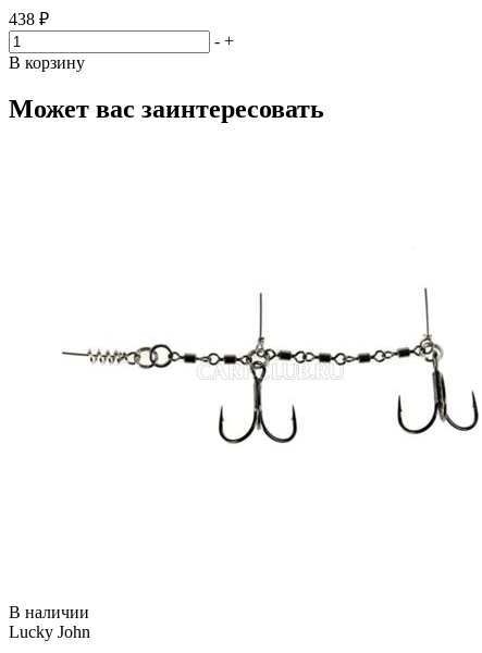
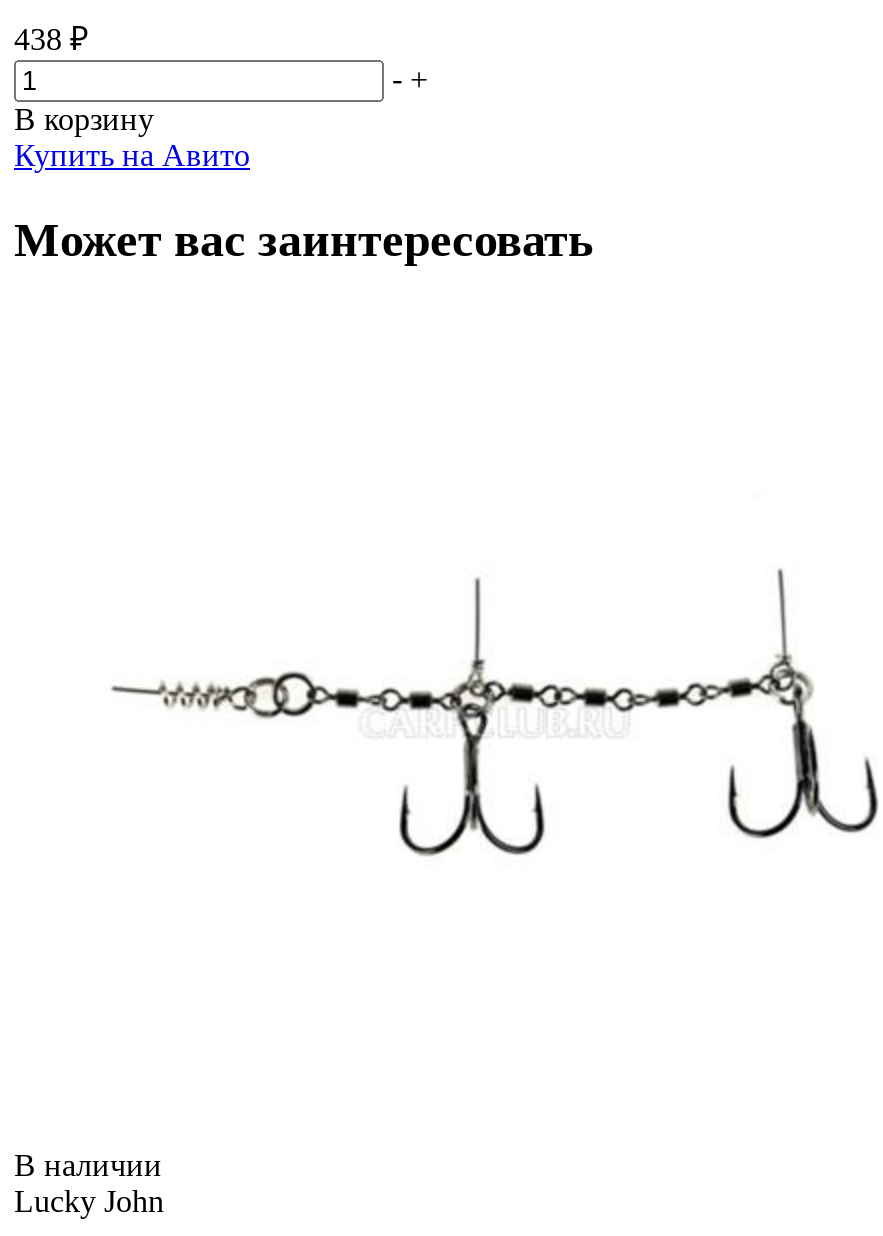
+ Купить на Авито
